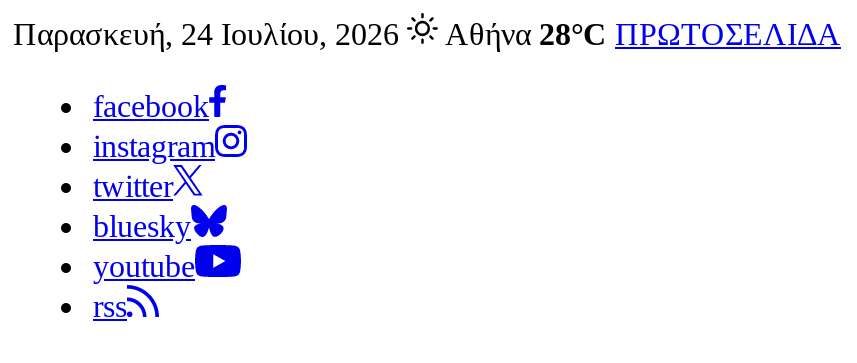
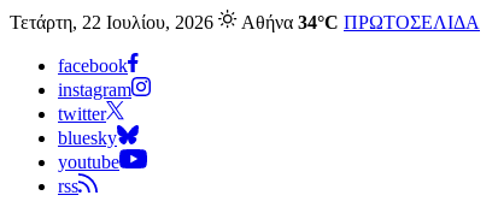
- Παρασκευή, 24 Ιουλίου, 2026
+ Τετάρτη, 22 Ιουλίου, 2026

- Αθήνα 28°C ΠΡΩΤΟΣΕΛΙΔΑ
+ Αθήνα 34°C ΠΡΩΤΟΣΕΛΙΔΑ
